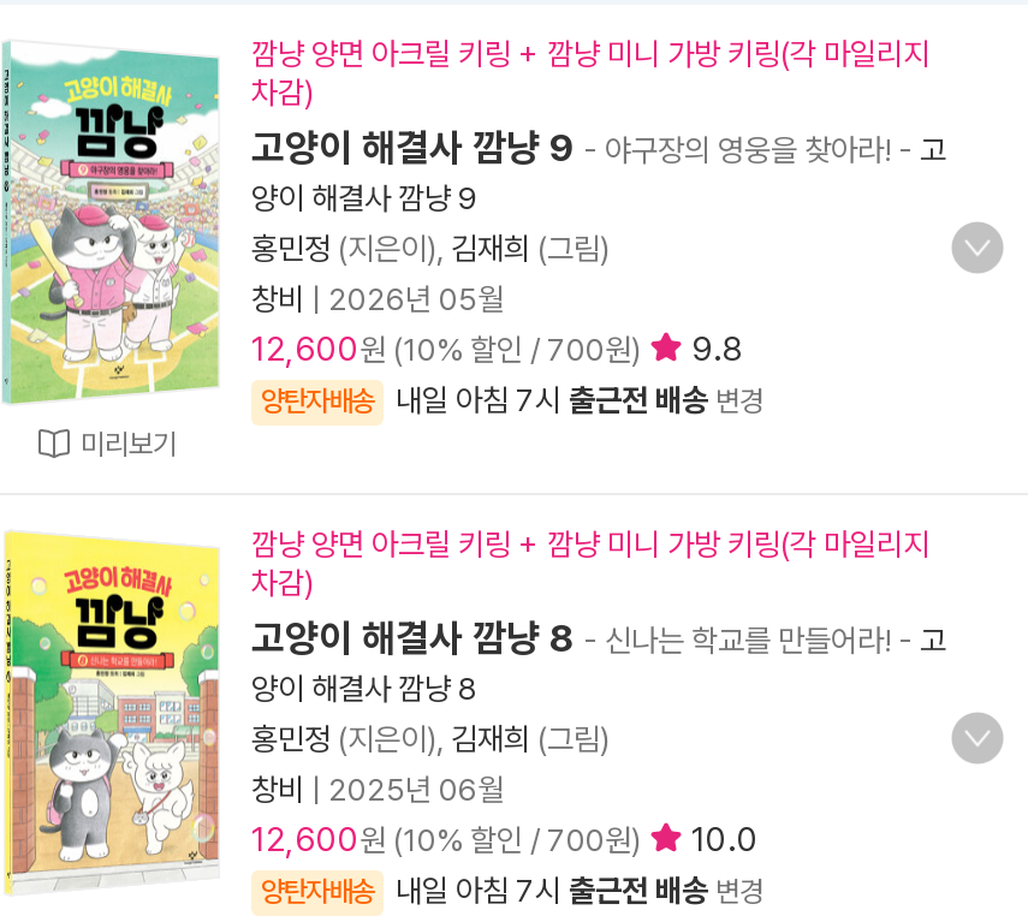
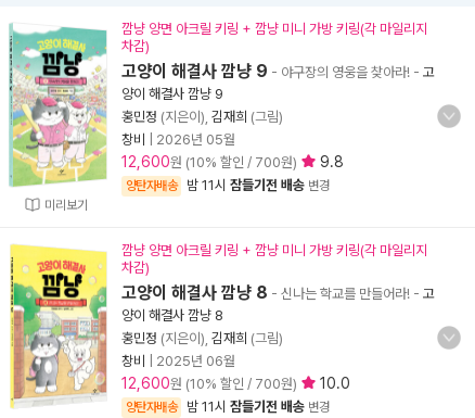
- 내일 아침 7시 출근전 배송 변경
+ 밤 11시 잠들기전 배송 변경

- 내일 아침 7시 출근전 배송 변경
+ 밤 11시 잠들기전 배송 변경
